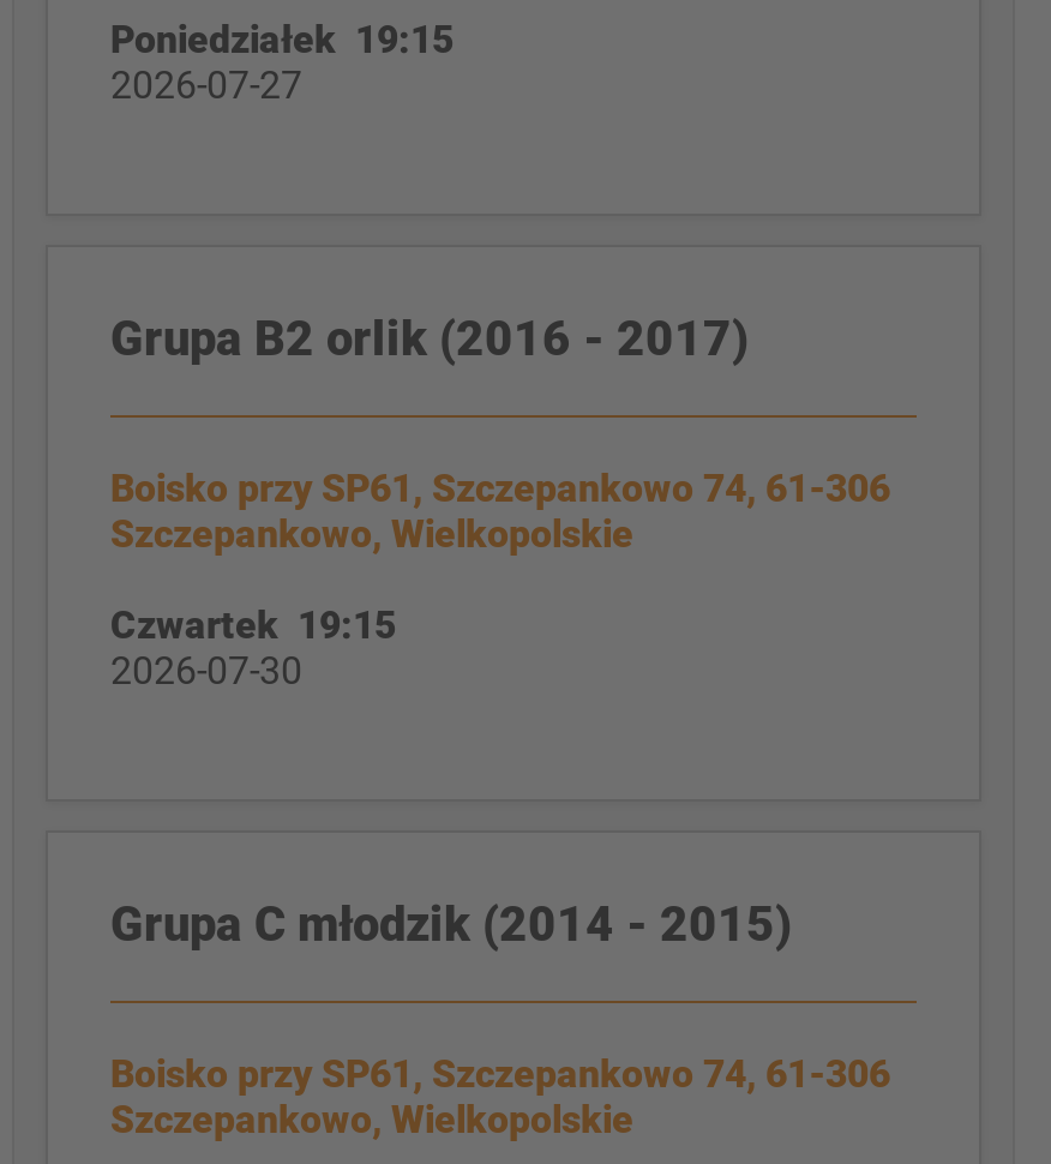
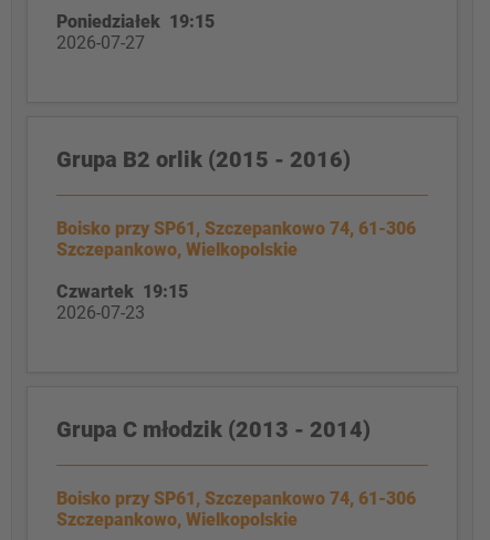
- Grupa B2 orlik (2016 - 2017)
+ Grupa B2 orlik (2015 - 2016)

- 2026-07-30
+ 2026-07-23

- Grupa C młodzik (2014 - 2015)
+ Grupa C młodzik (2013 - 2014)
